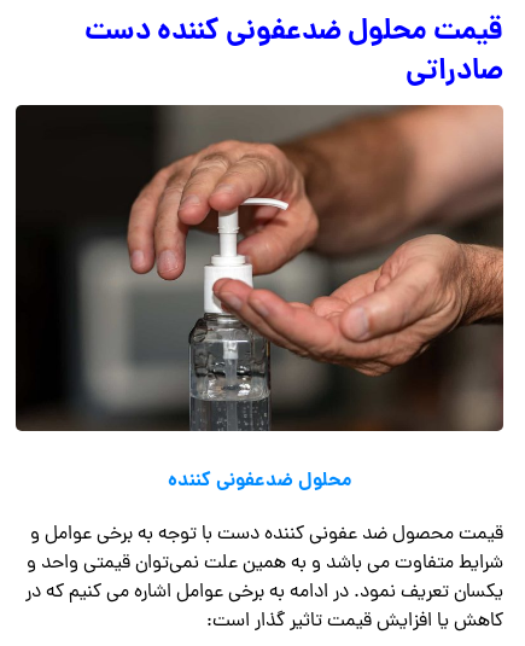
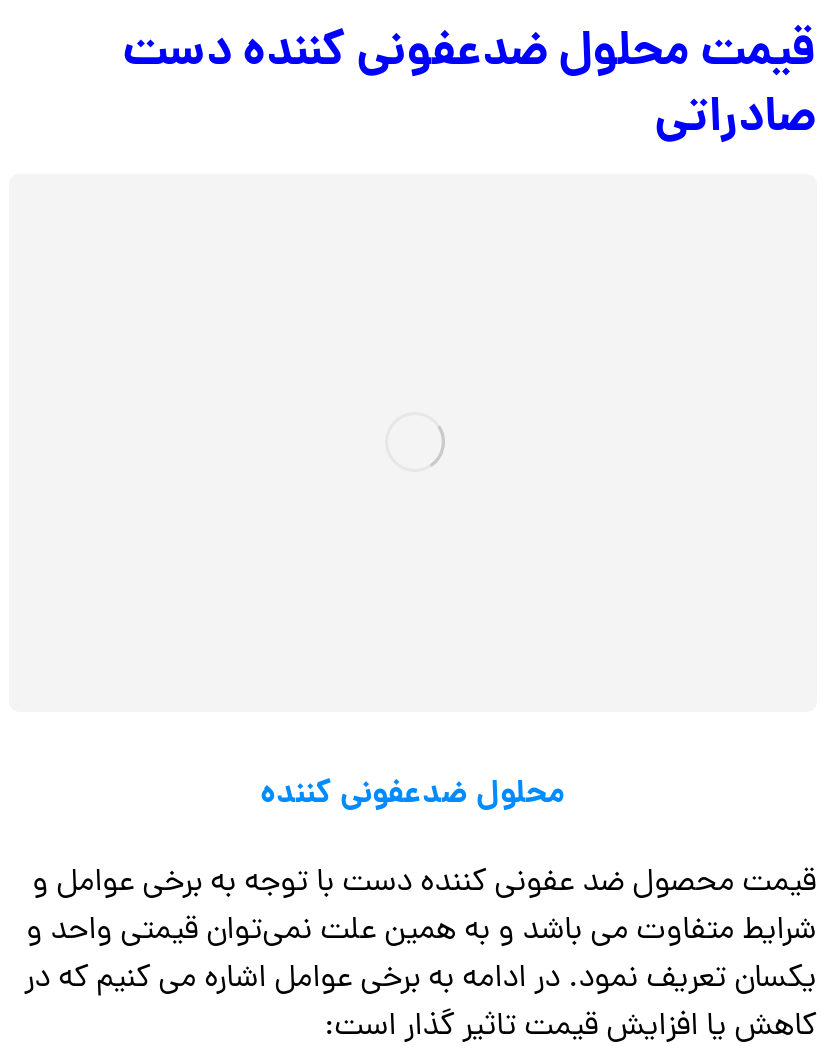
- [image]
